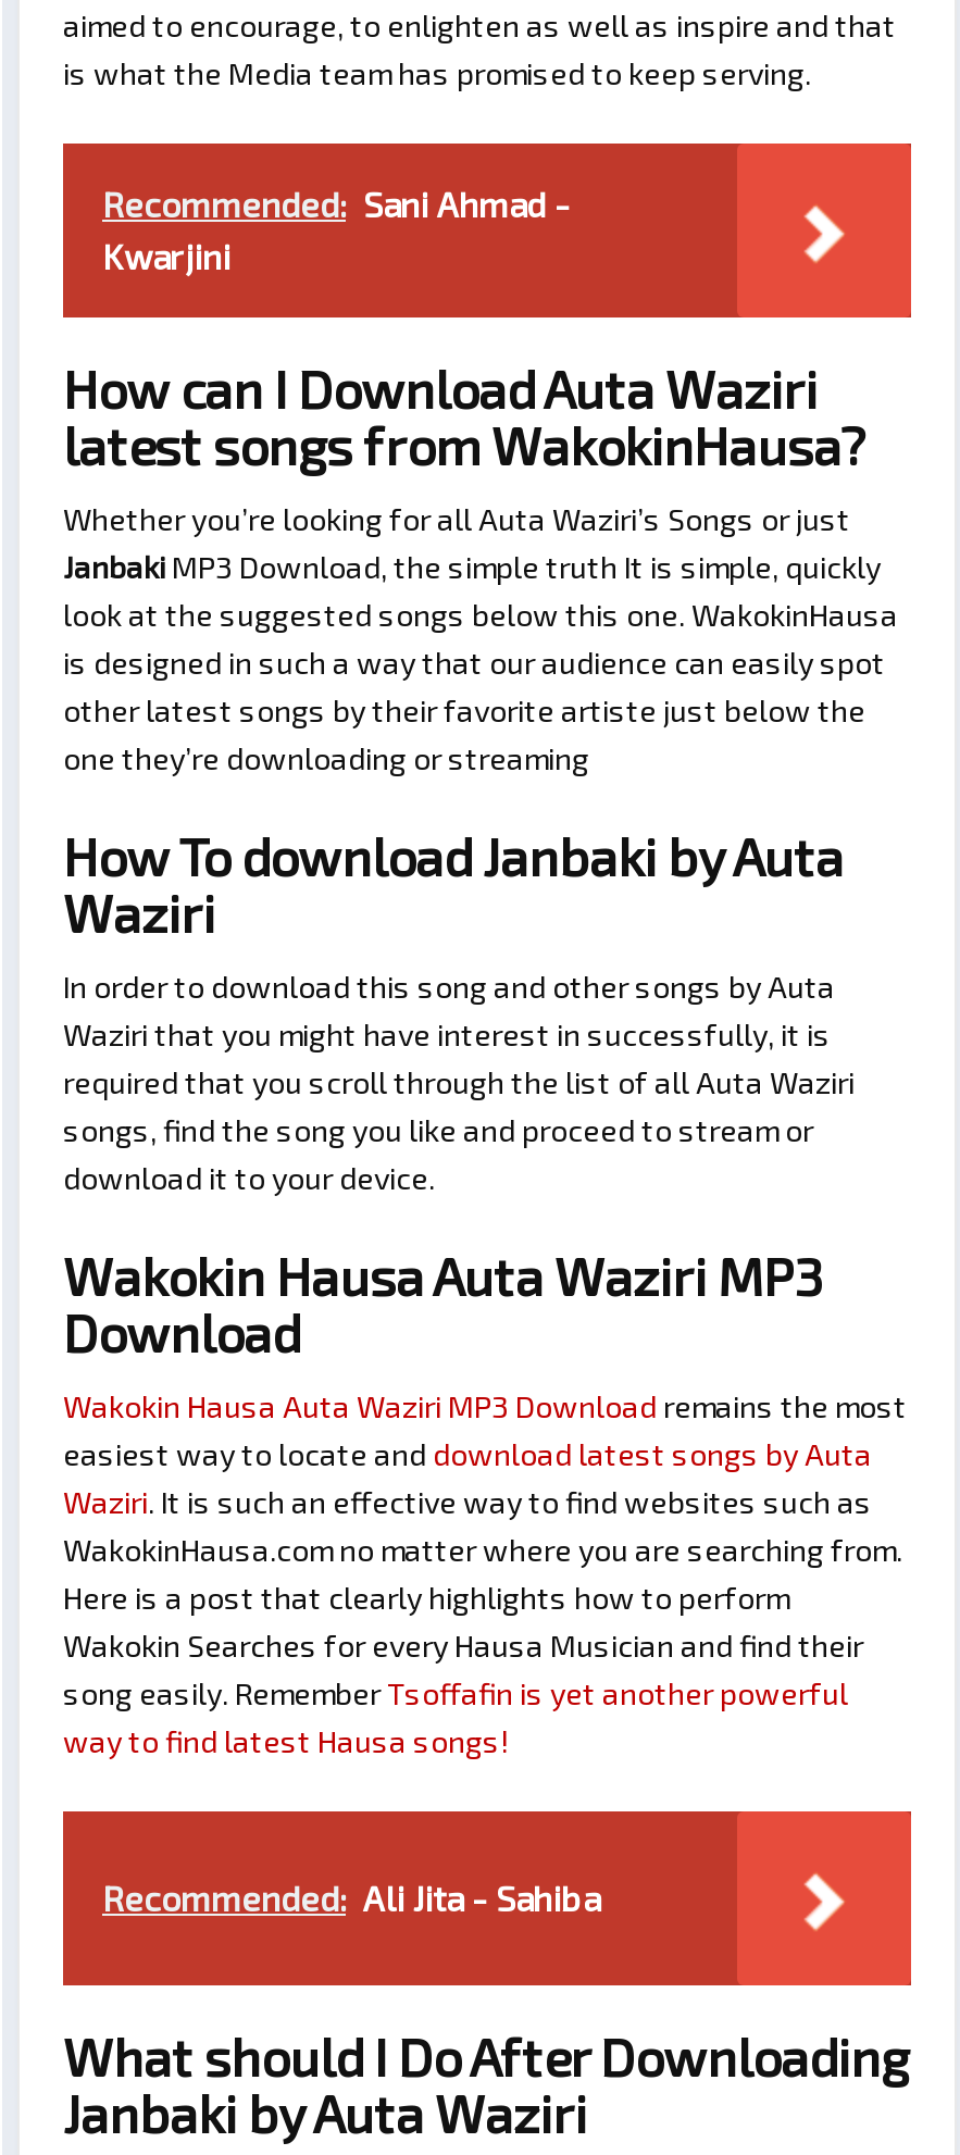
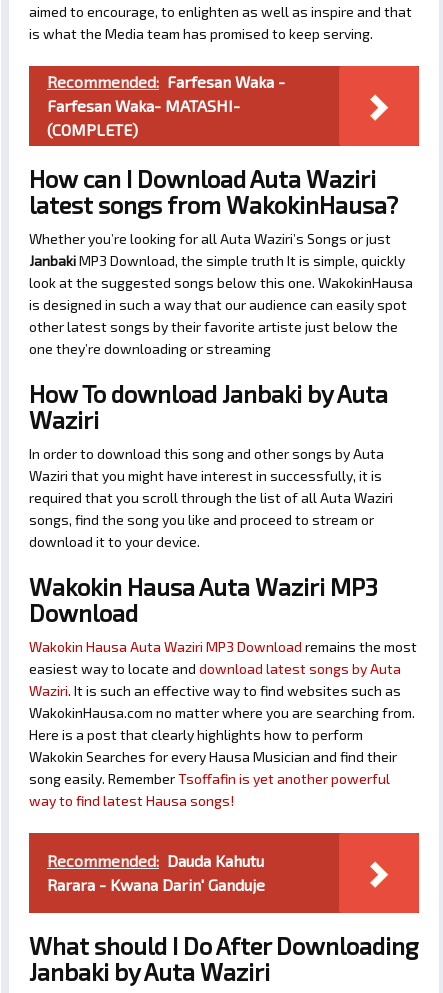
- Recommended: Sani Ahmad -
- Kwarjini
+ Recommended: Farfesan Waka -
+ Farfesan Waka- MATASHI-
+ (COMPLETE)

- Recommended: Ali Jita - Sahiba
+ Recommended: Dauda Kahutu
+ Rarara - Kwana Darin' Ganduje
